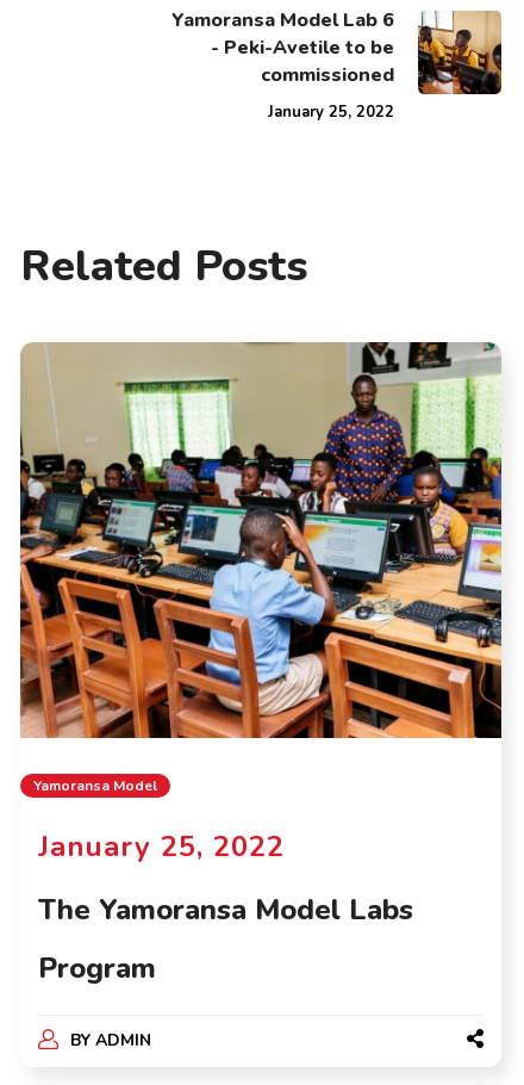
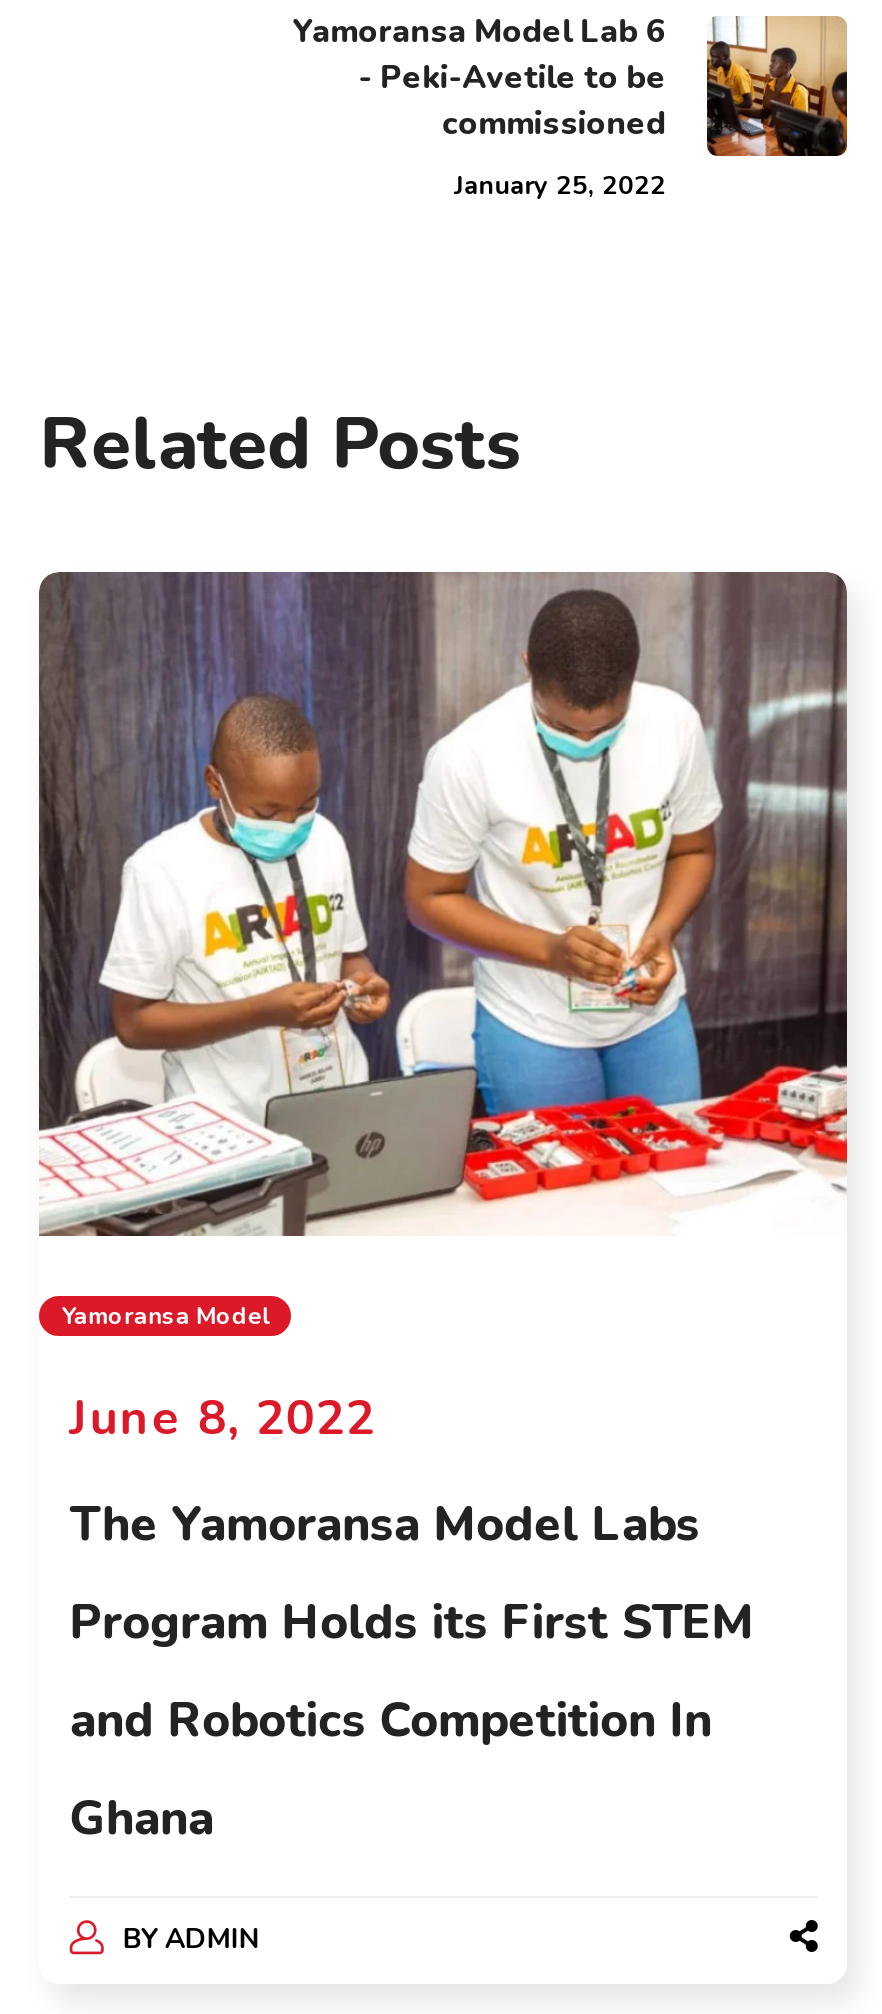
- [image]
+ [image]

- January 25, 2022
+ June 8, 2022

- Program
+ Program Holds its First STEM
+ and Robotics Competition In
+ Ghana
